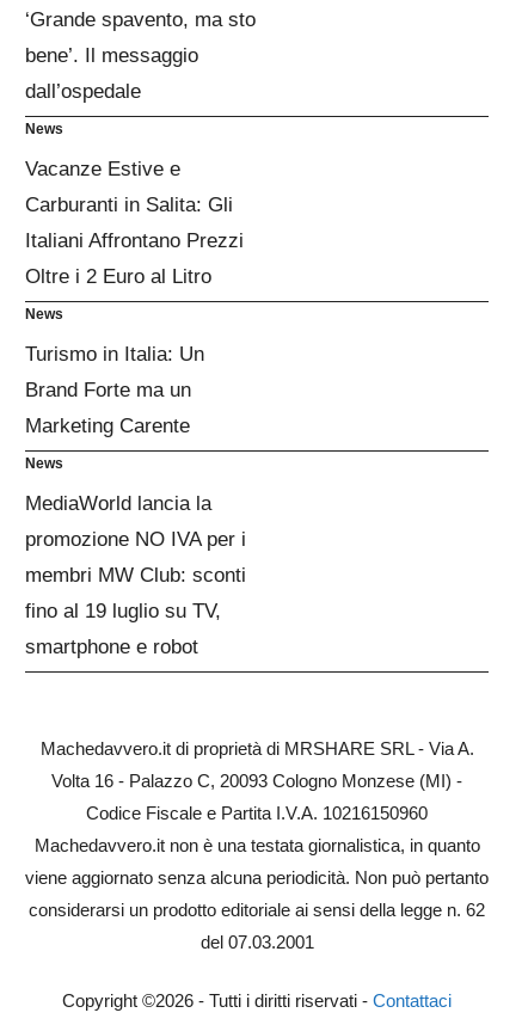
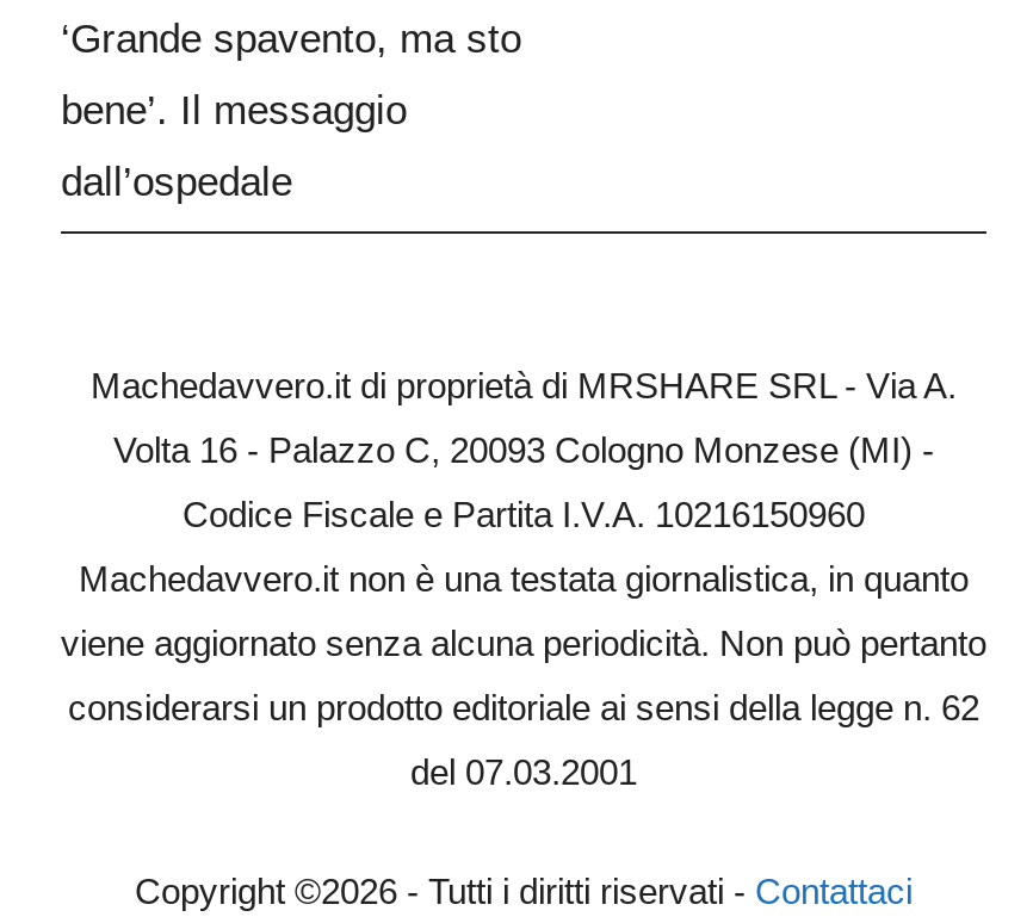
- News
- Vacanze Estive e
- Carburanti in Salita: Gli
- Italiani Affrontano Prezzi
- Oltre i 2 Euro al Litro
- News
- Turismo in Italia: Un
- Brand Forte ma un
- Marketing Carente
- News
- MediaWorld lancia la
- promozione NO IVA per i
- membri MW Club: sconti
- fino al 19 luglio su TV,
- smartphone e robot
